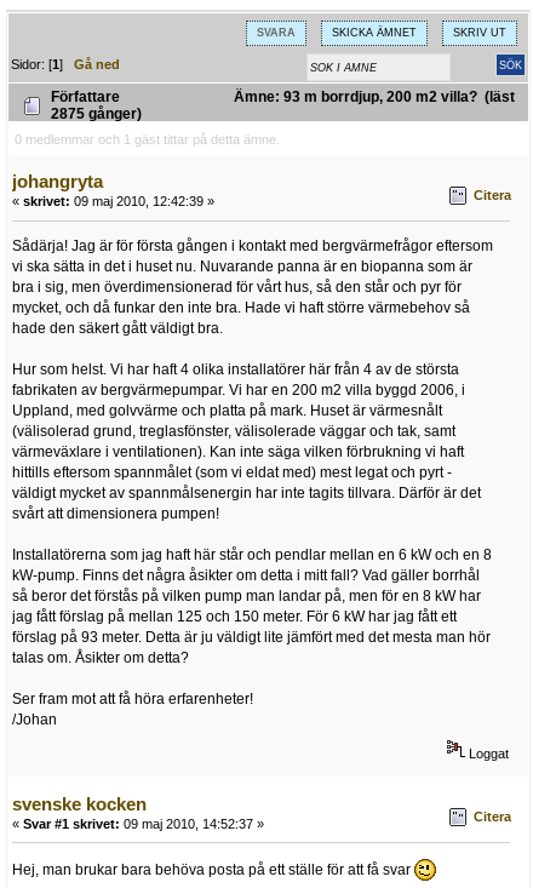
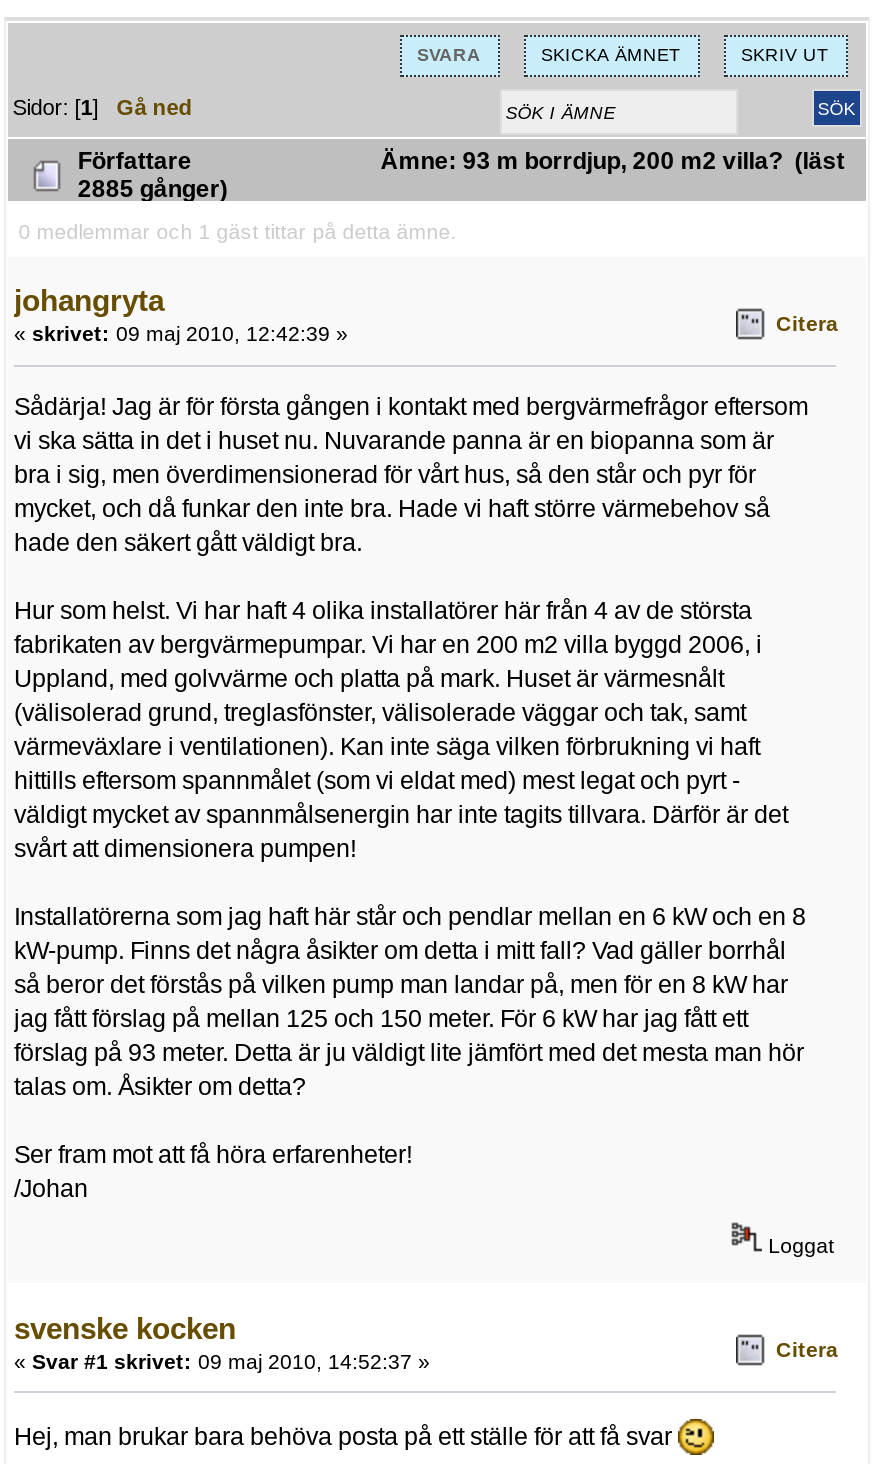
- 2875 gånger)
+ 2885 gånger)
